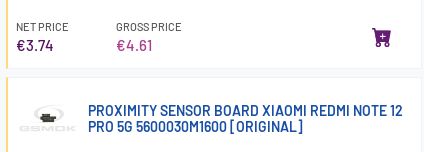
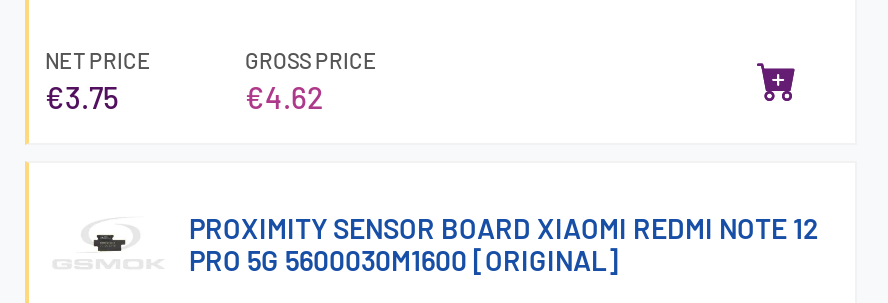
- €3.74
+ €3.75

- €4.61
+ €4.62
